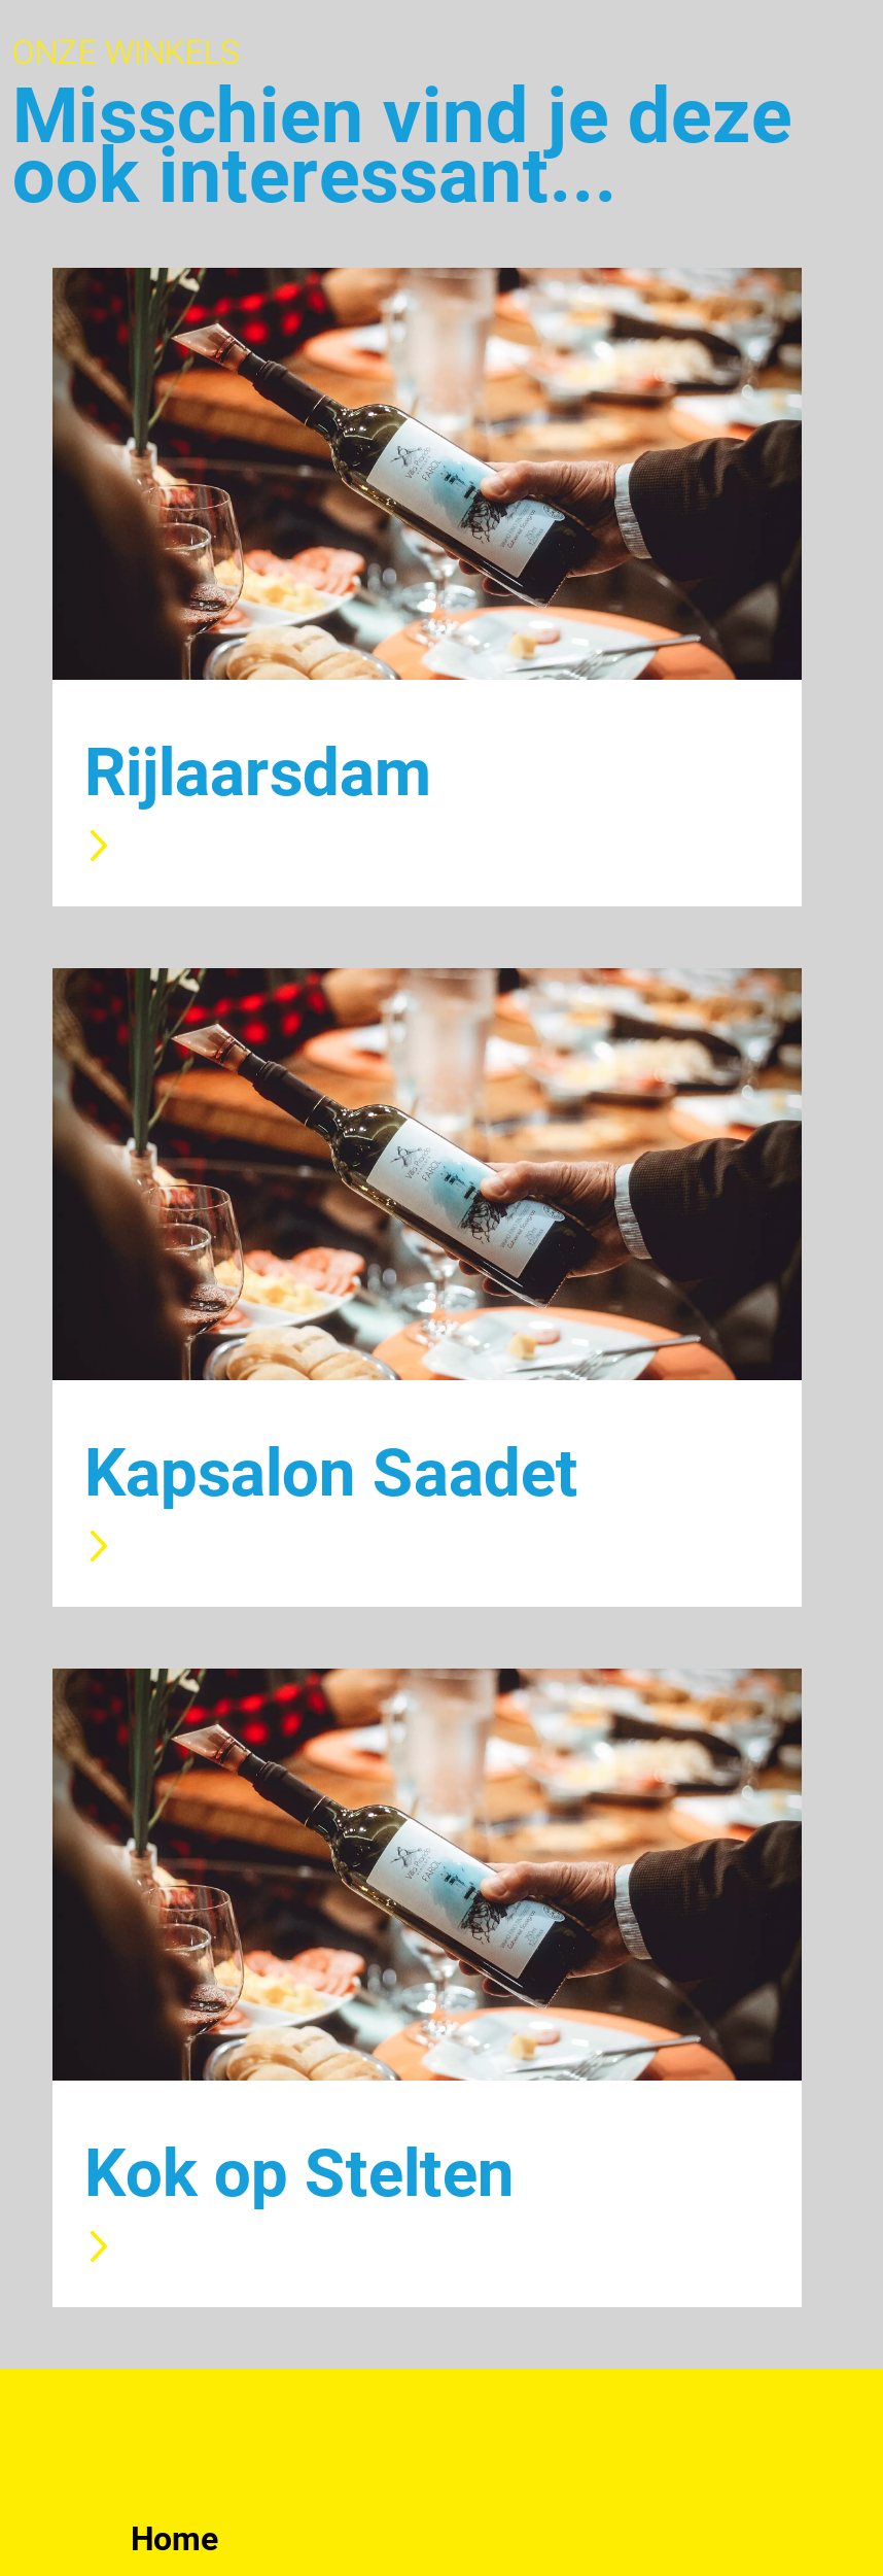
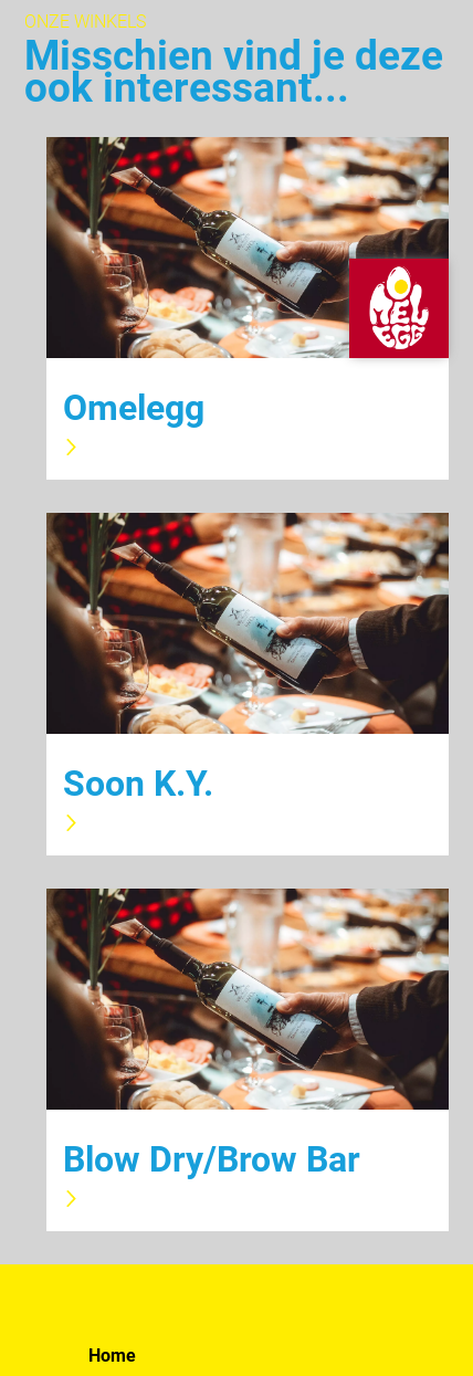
- [image]
+ [image]

- Rijlaarsdam
+ Omelegg

- Kapsalon Saadet
+ Soon K.Y.

- Kok op Stelten
+ Blow Dry/Brow Bar
